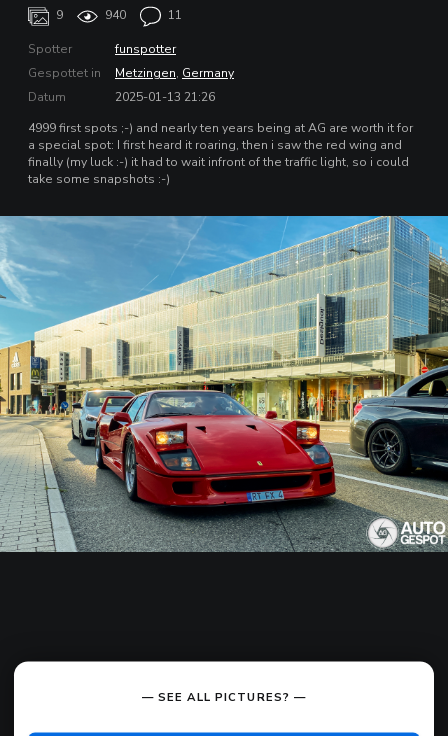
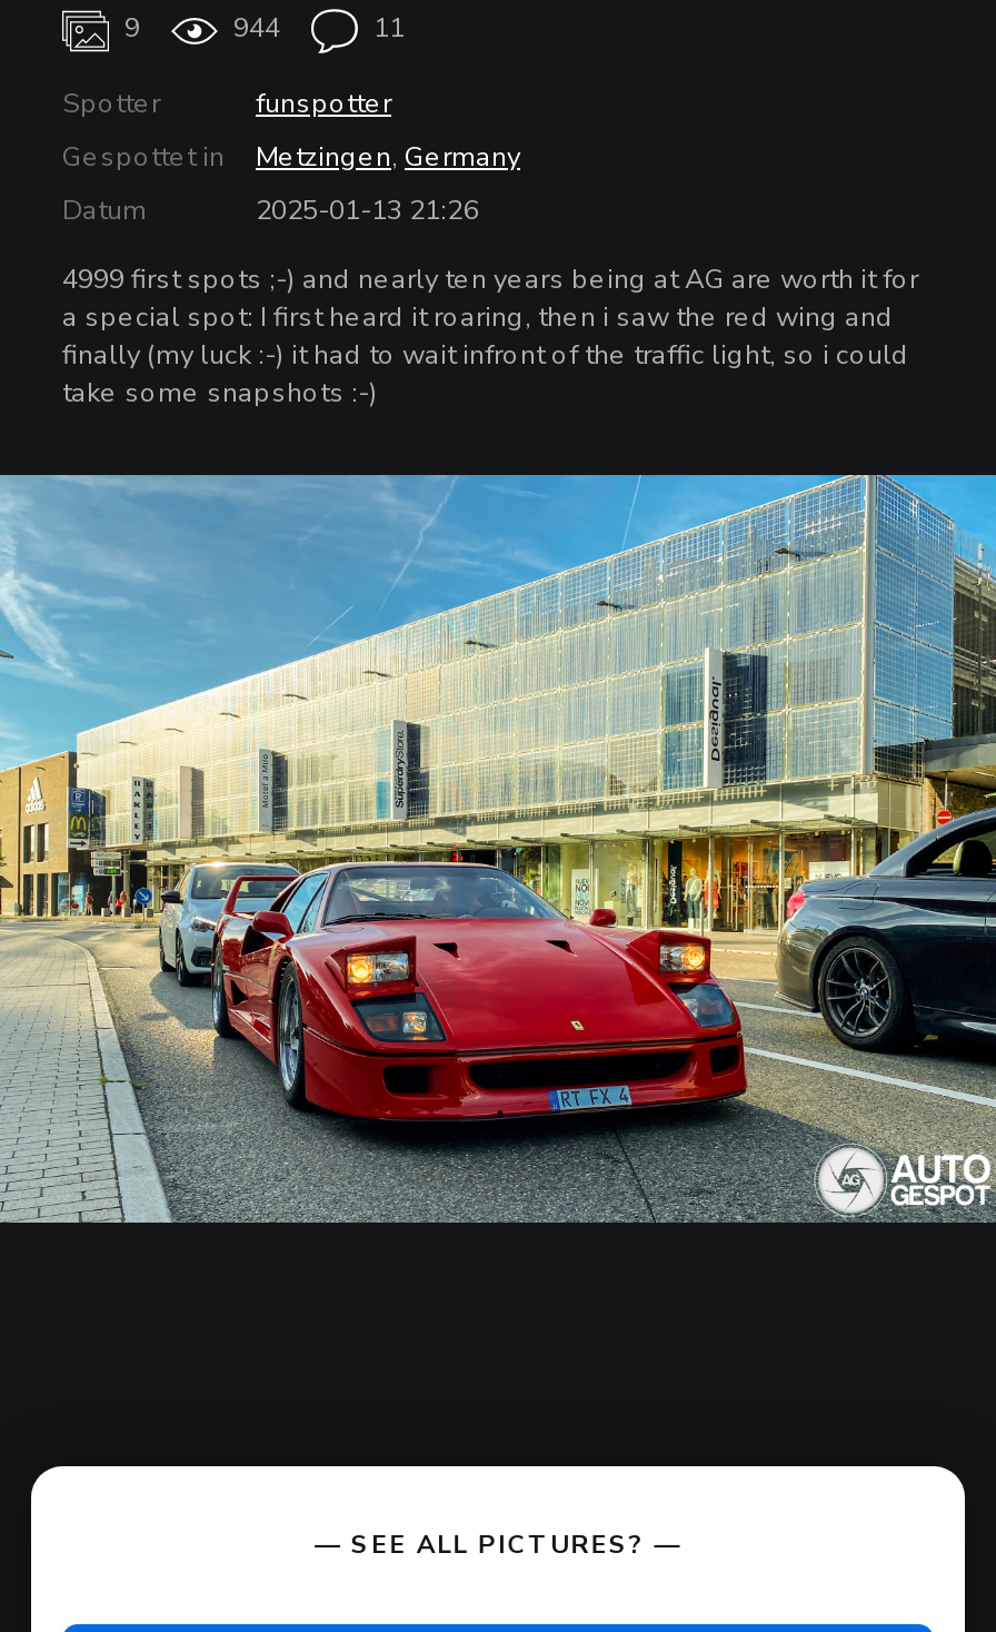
- 940
+ 944
